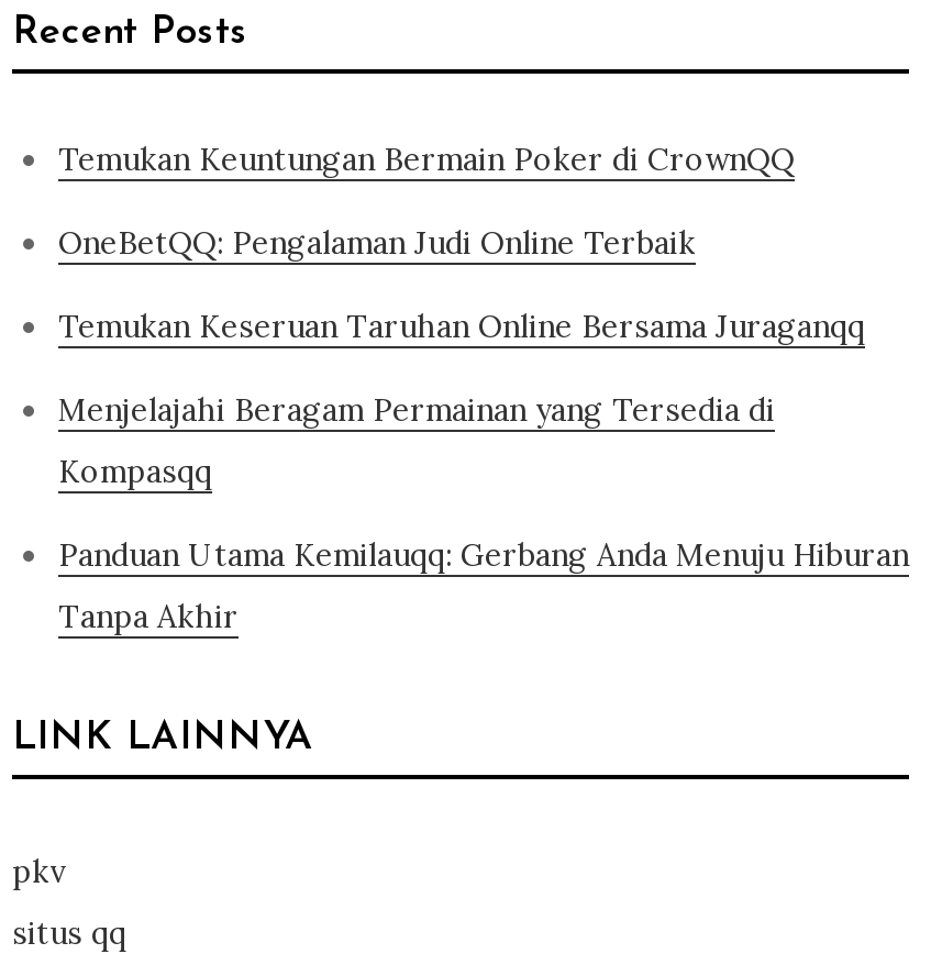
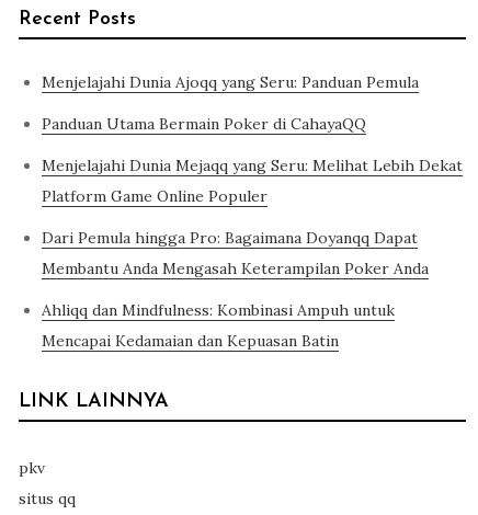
- Temukan Keuntungan Bermain Poker di CrownQQ
- OneBetQQ: Pengalaman Judi Online Terbaik
- Temukan Keseruan Taruhan Online Bersama Juraganqq
- Menjelajahi Beragam Permainan yang Tersedia di
- Kompasqq
- Panduan Utama Kemilauqq: Gerbang Anda Menuju Hiburan
- Tanpa Akhir
+ Menjelajahi Dunia Ajoqq yang Seru: Panduan Pemula
+ Panduan Utama Bermain Poker di CahayaQQ
+ Menjelajahi Dunia Mejaqq yang Seru: Melihat Lebih Dekat
+ Platform Game Online Populer
+ Dari Pemula hingga Pro: Bagaimana Doyanqq Dapat
+ Membantu Anda Mengasah Keterampilan Poker Anda
+ Ahliqq dan Mindfulness: Kombinasi Ampuh untuk
+ Mencapai Kedamaian dan Kepuasan Batin
